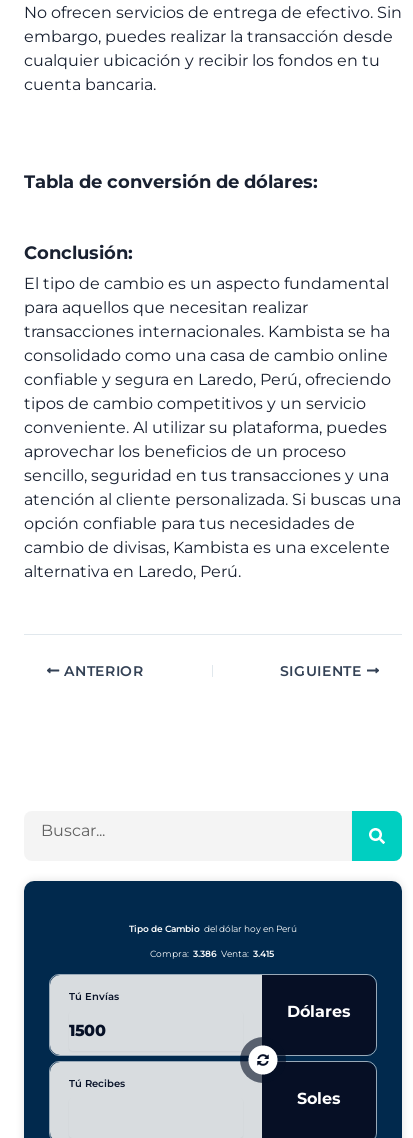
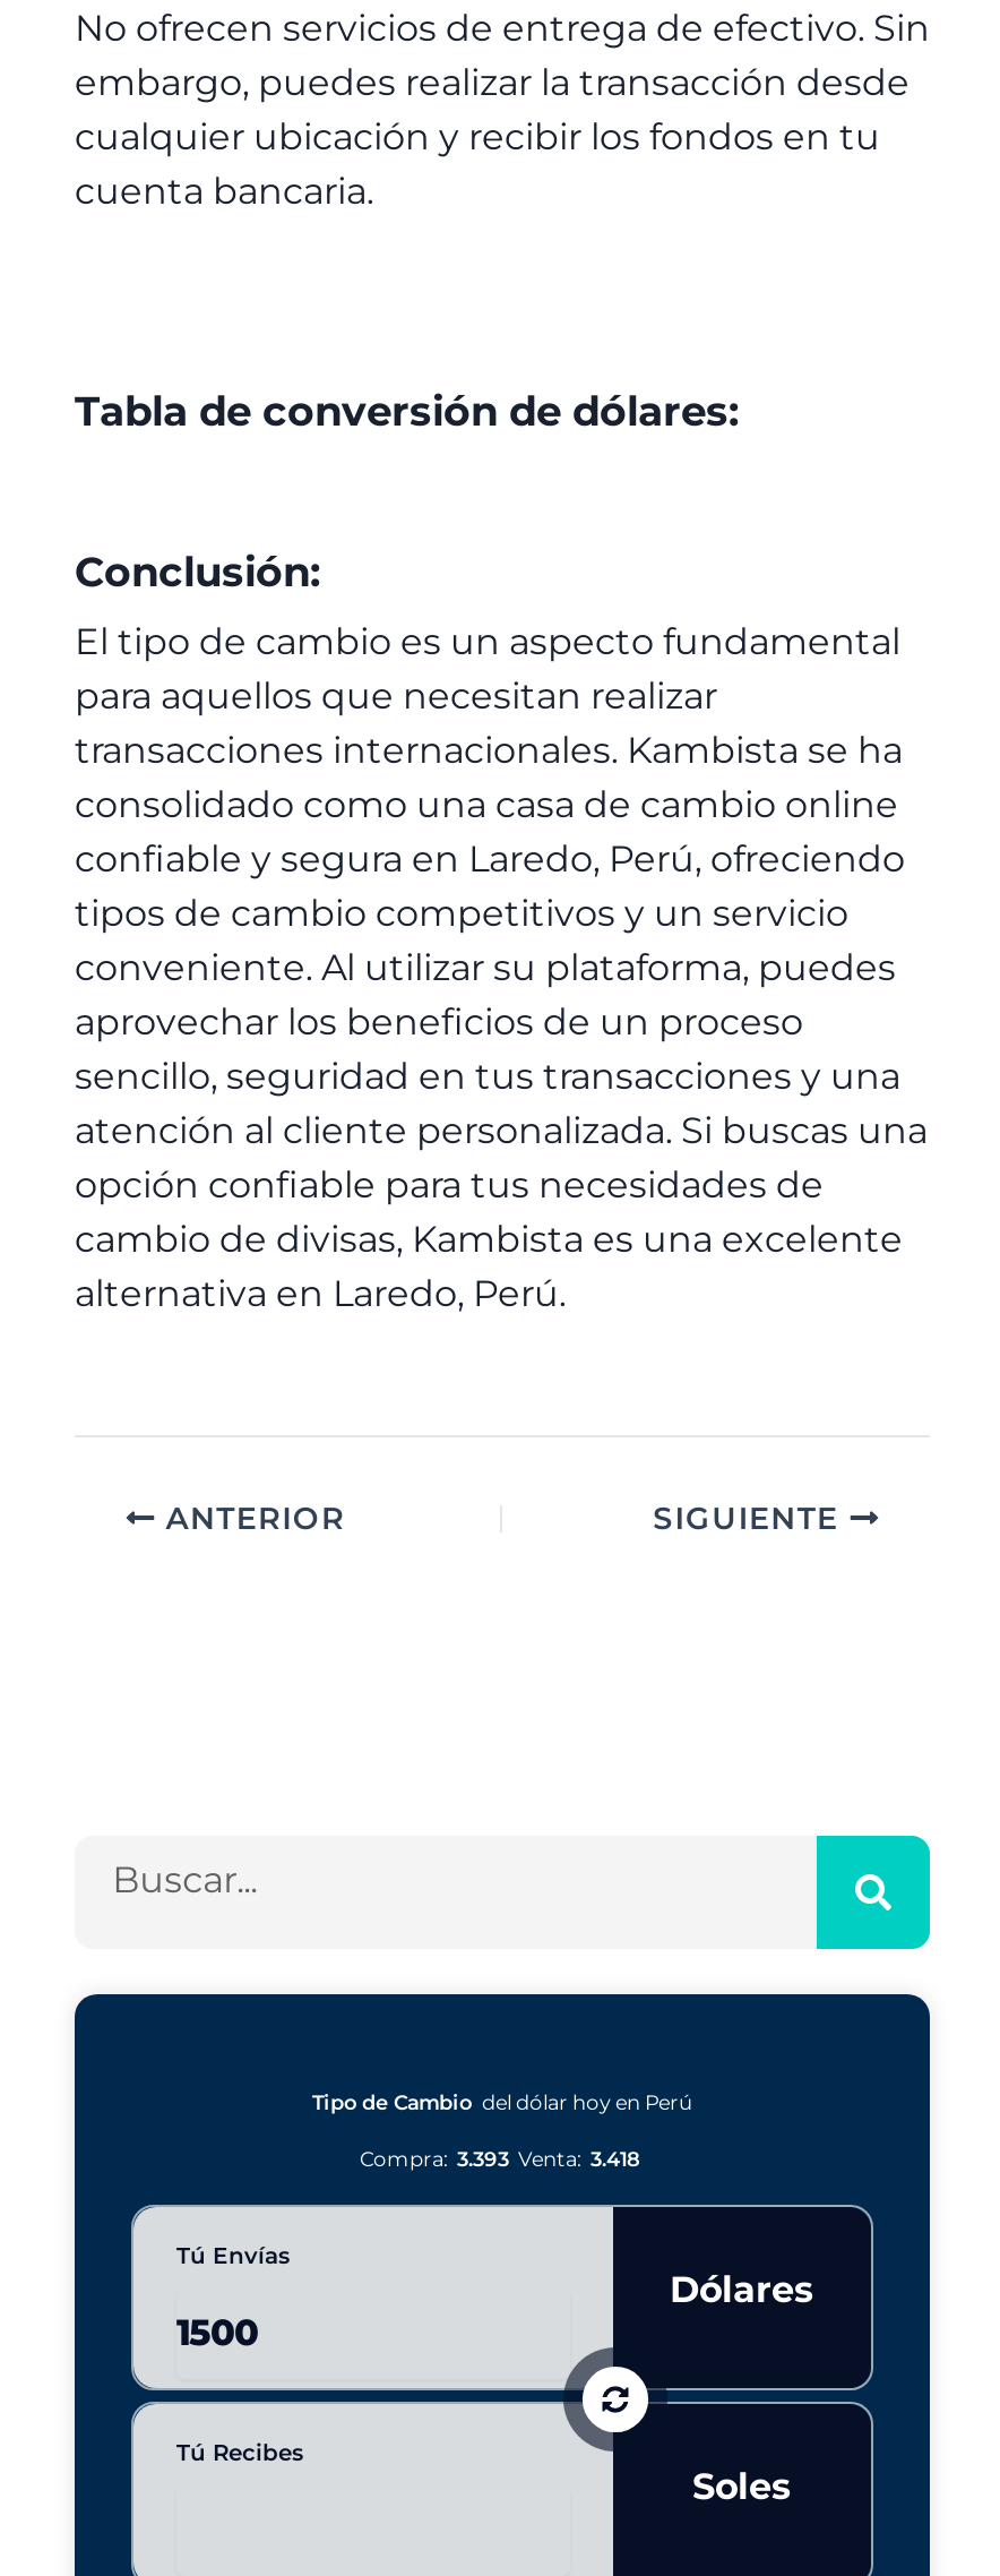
- Compra: 3.386 Venta: 3.415
+ Compra: 3.393 Venta: 3.418
